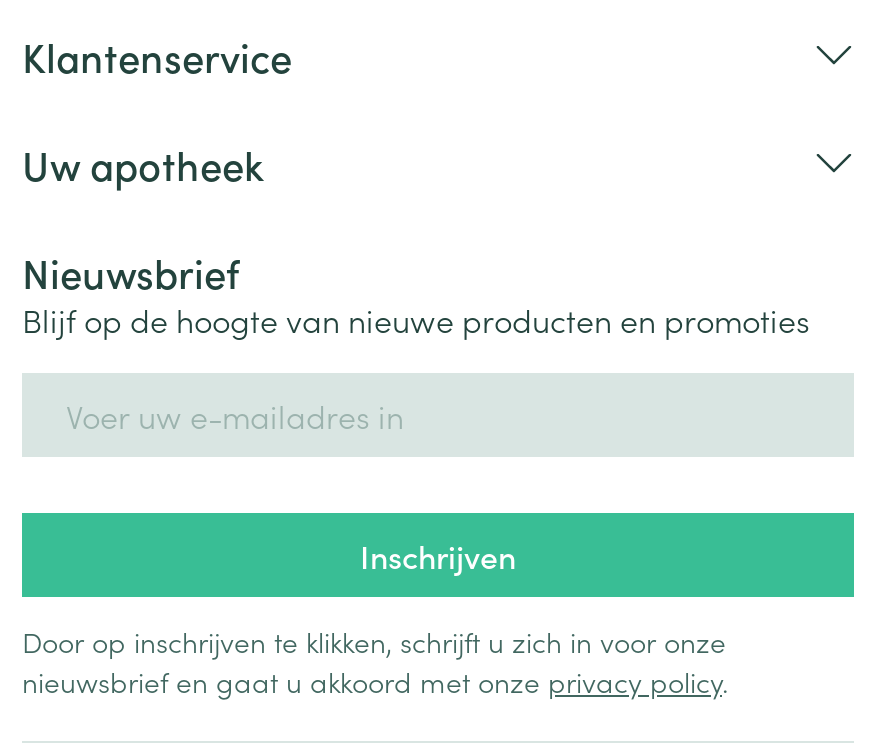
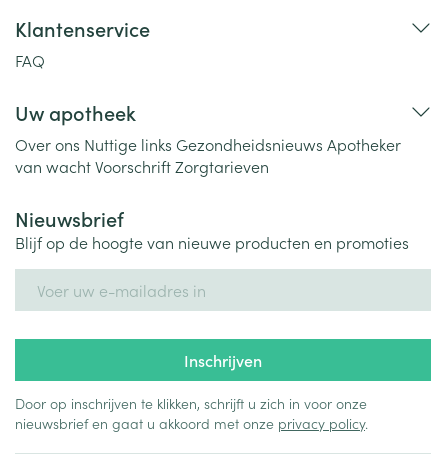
+ FAQ

+ Over ons Nuttige links Gezondheidsnieuws Apotheker
+ van wacht Voorschrift Zorgtarieven
